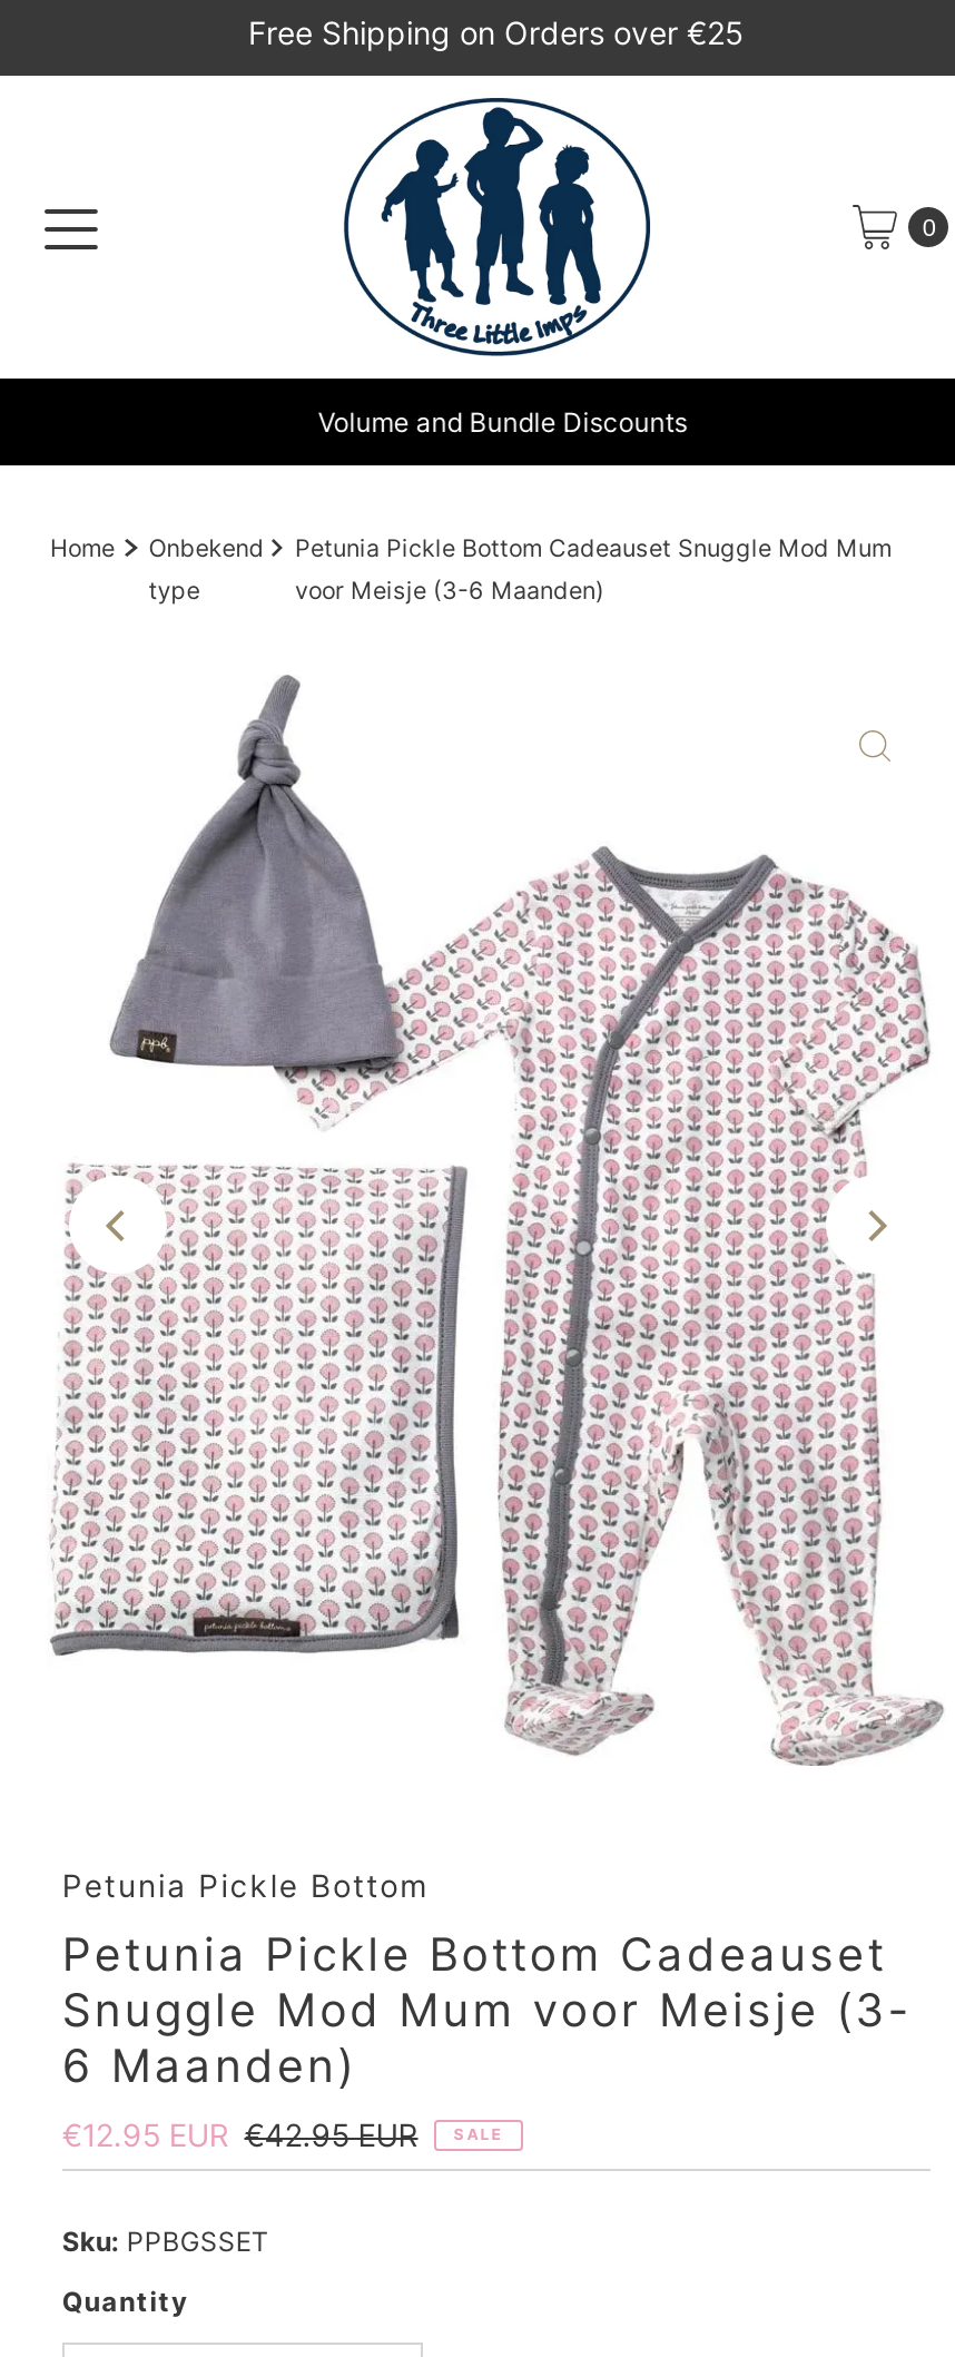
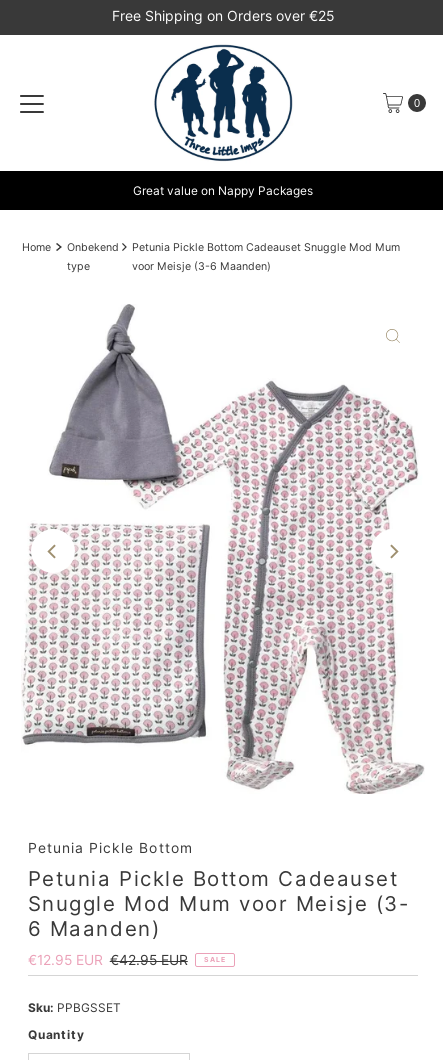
- Volume and Bundle Discounts
+ Great value on Nappy Packages
